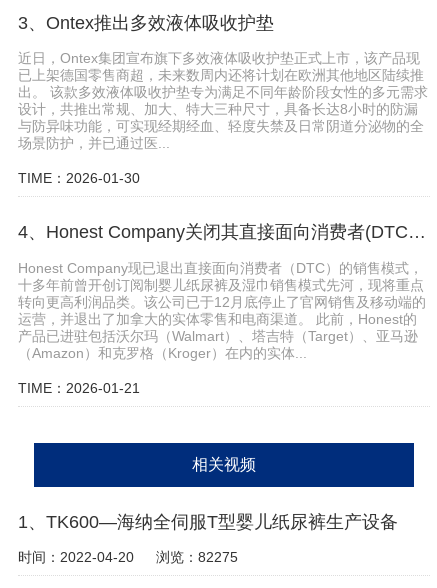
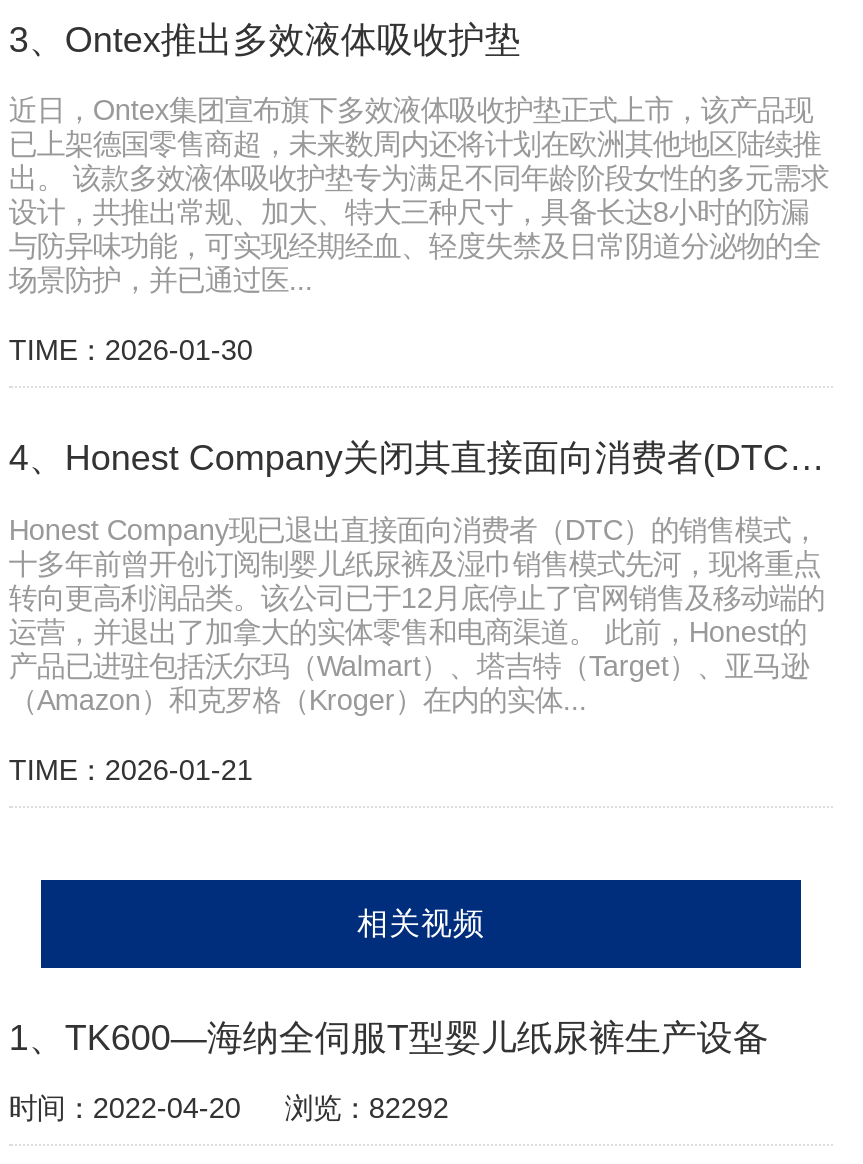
- 时间：2022-04-20 浏览：82275
+ 时间：2022-04-20 浏览：82292
